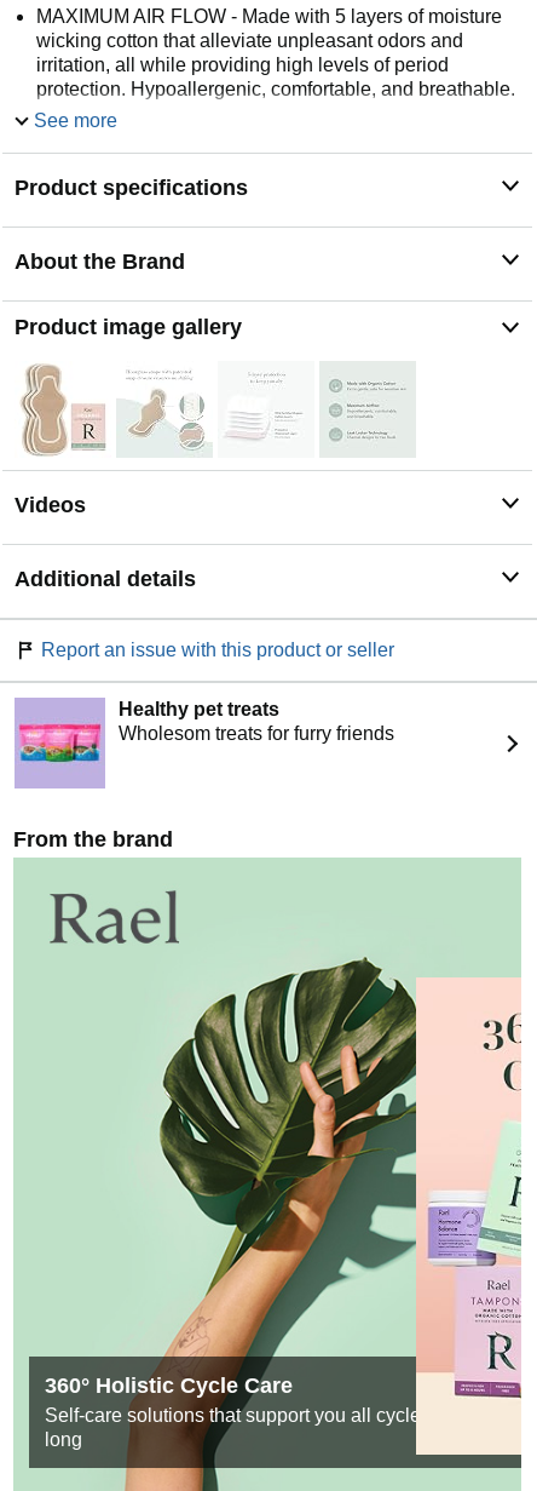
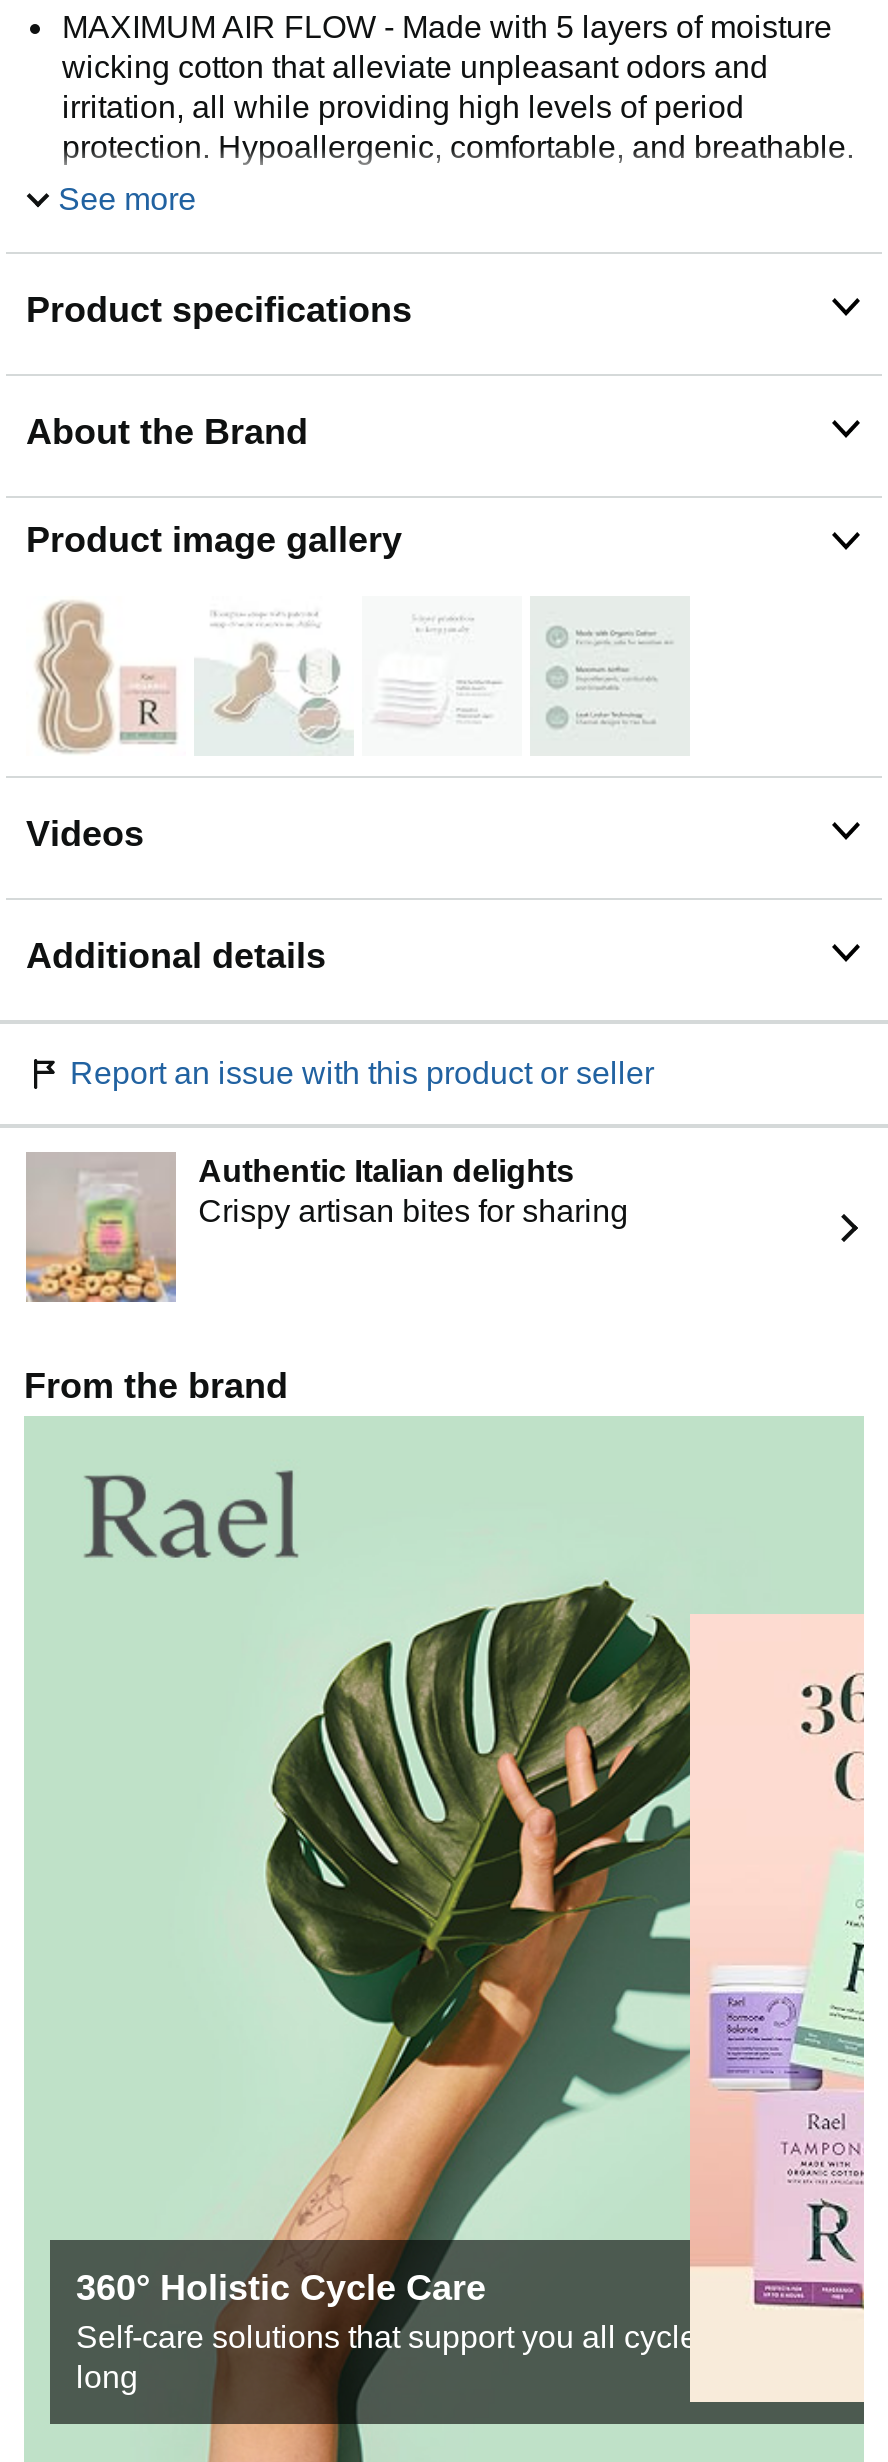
- [image]
- Healthy pet treats
- Wholesom treats for furry friends
+ [image]
+ Authentic Italian delights
+ Crispy artisan bites for sharing
